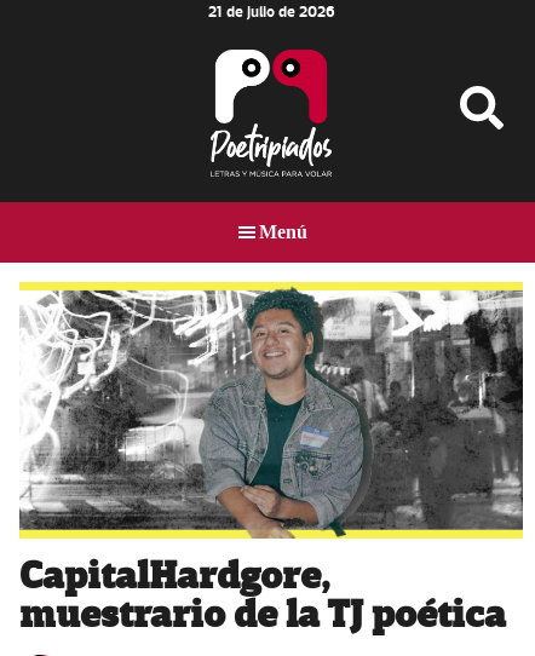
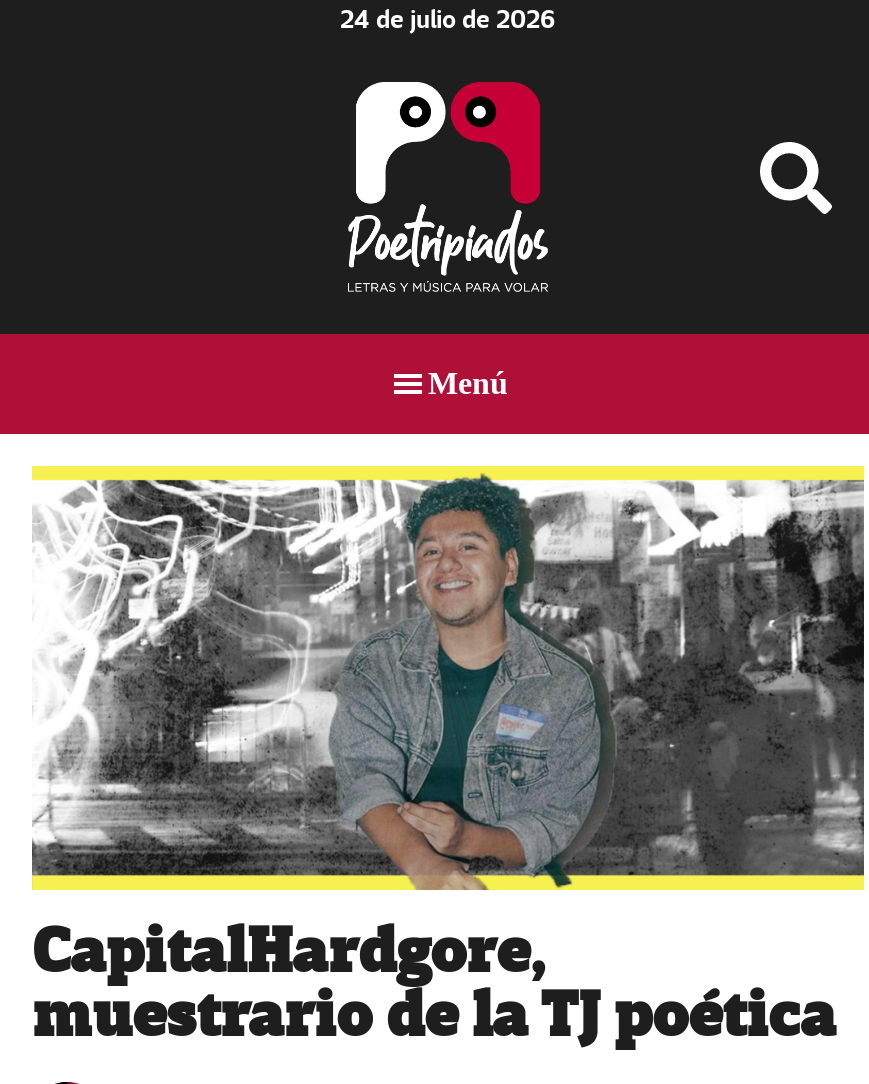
- 21 de julio de 2026
+ 24 de julio de 2026
